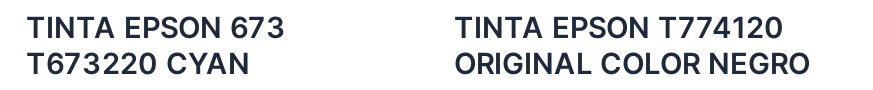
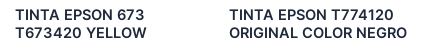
- T673220 CYAN
+ T673420 YELLOW
